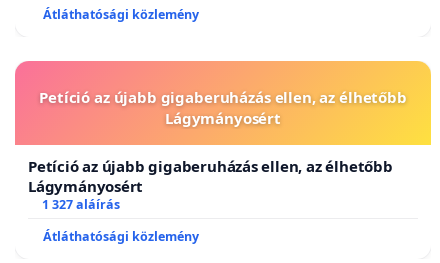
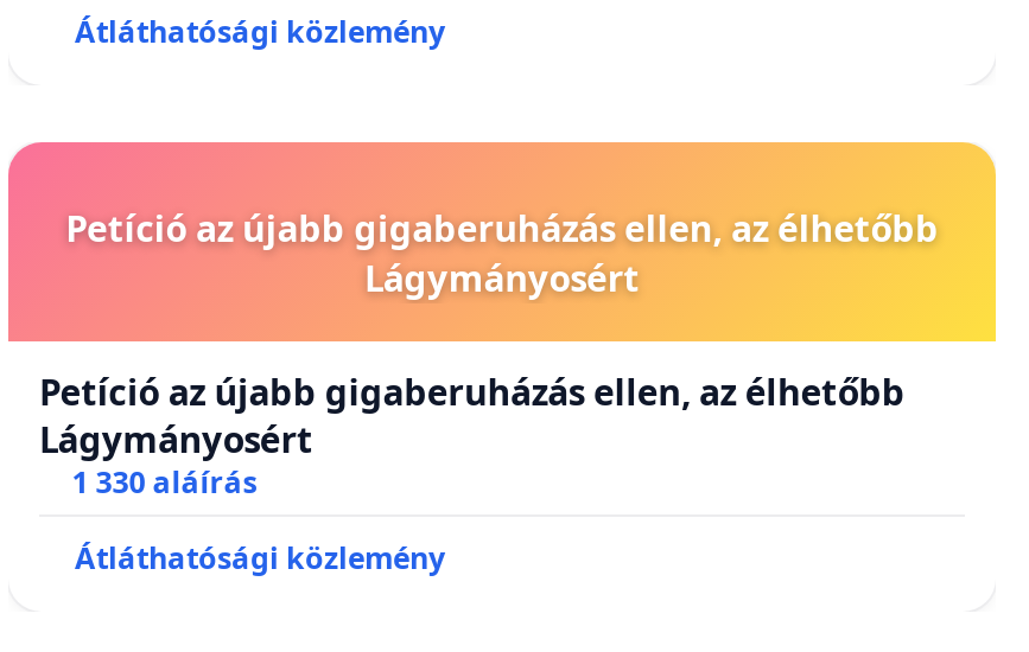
- 1 327 aláírás
+ 1 330 aláírás
